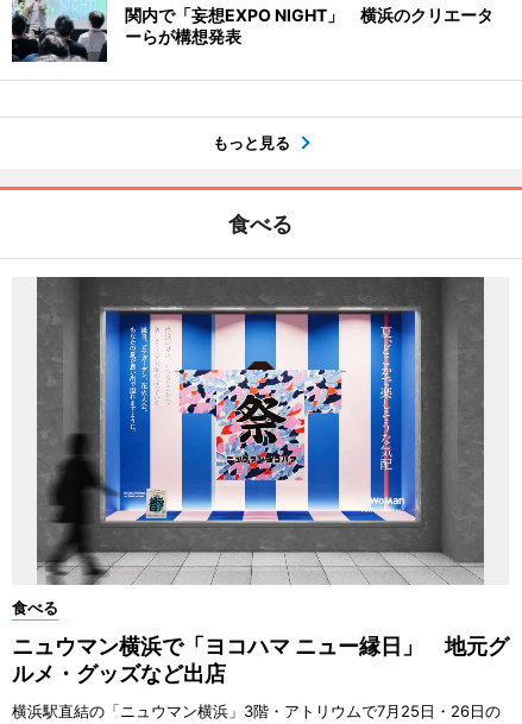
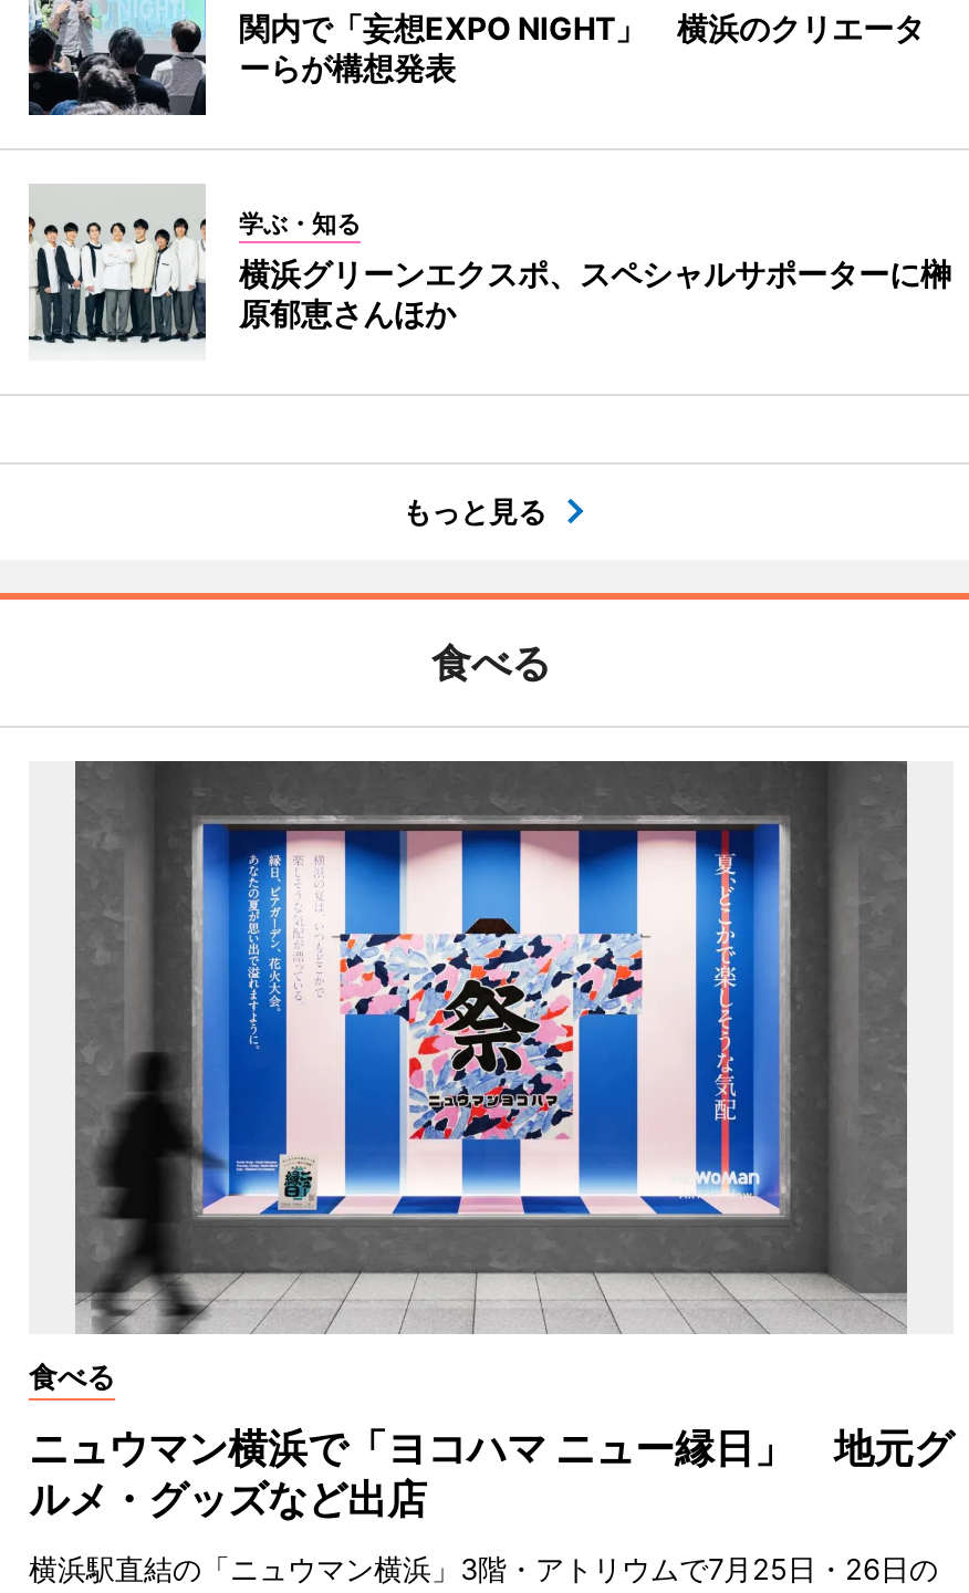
+ [image]
+ 学ぶ・知る
+ 横浜グリーンエクスポ、スペシャルサポーターに榊
+ 原郁恵さんほか
